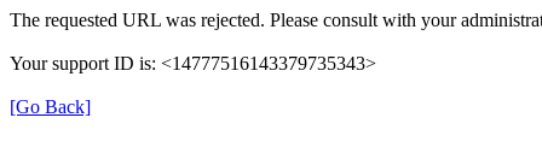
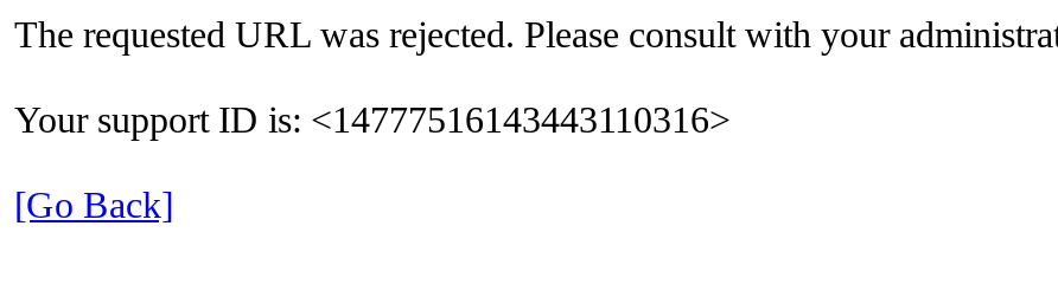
- Your support ID is: <14777516143379735343>
+ Your support ID is: <14777516143443110316>
